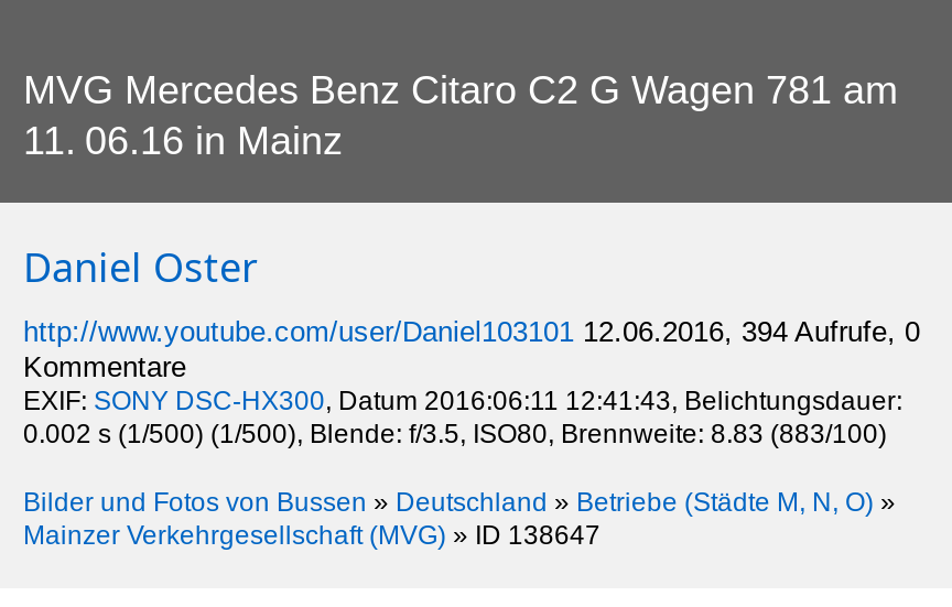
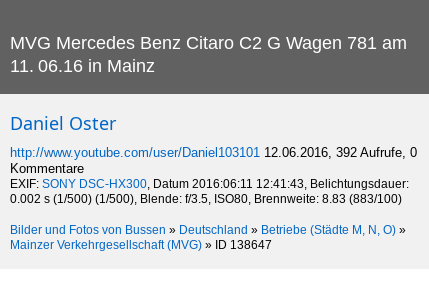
- http://www.youtube.com/user/Daniel103101 12.06.2016, 394 Aufrufe, 0
+ http://www.youtube.com/user/Daniel103101 12.06.2016, 392 Aufrufe, 0
